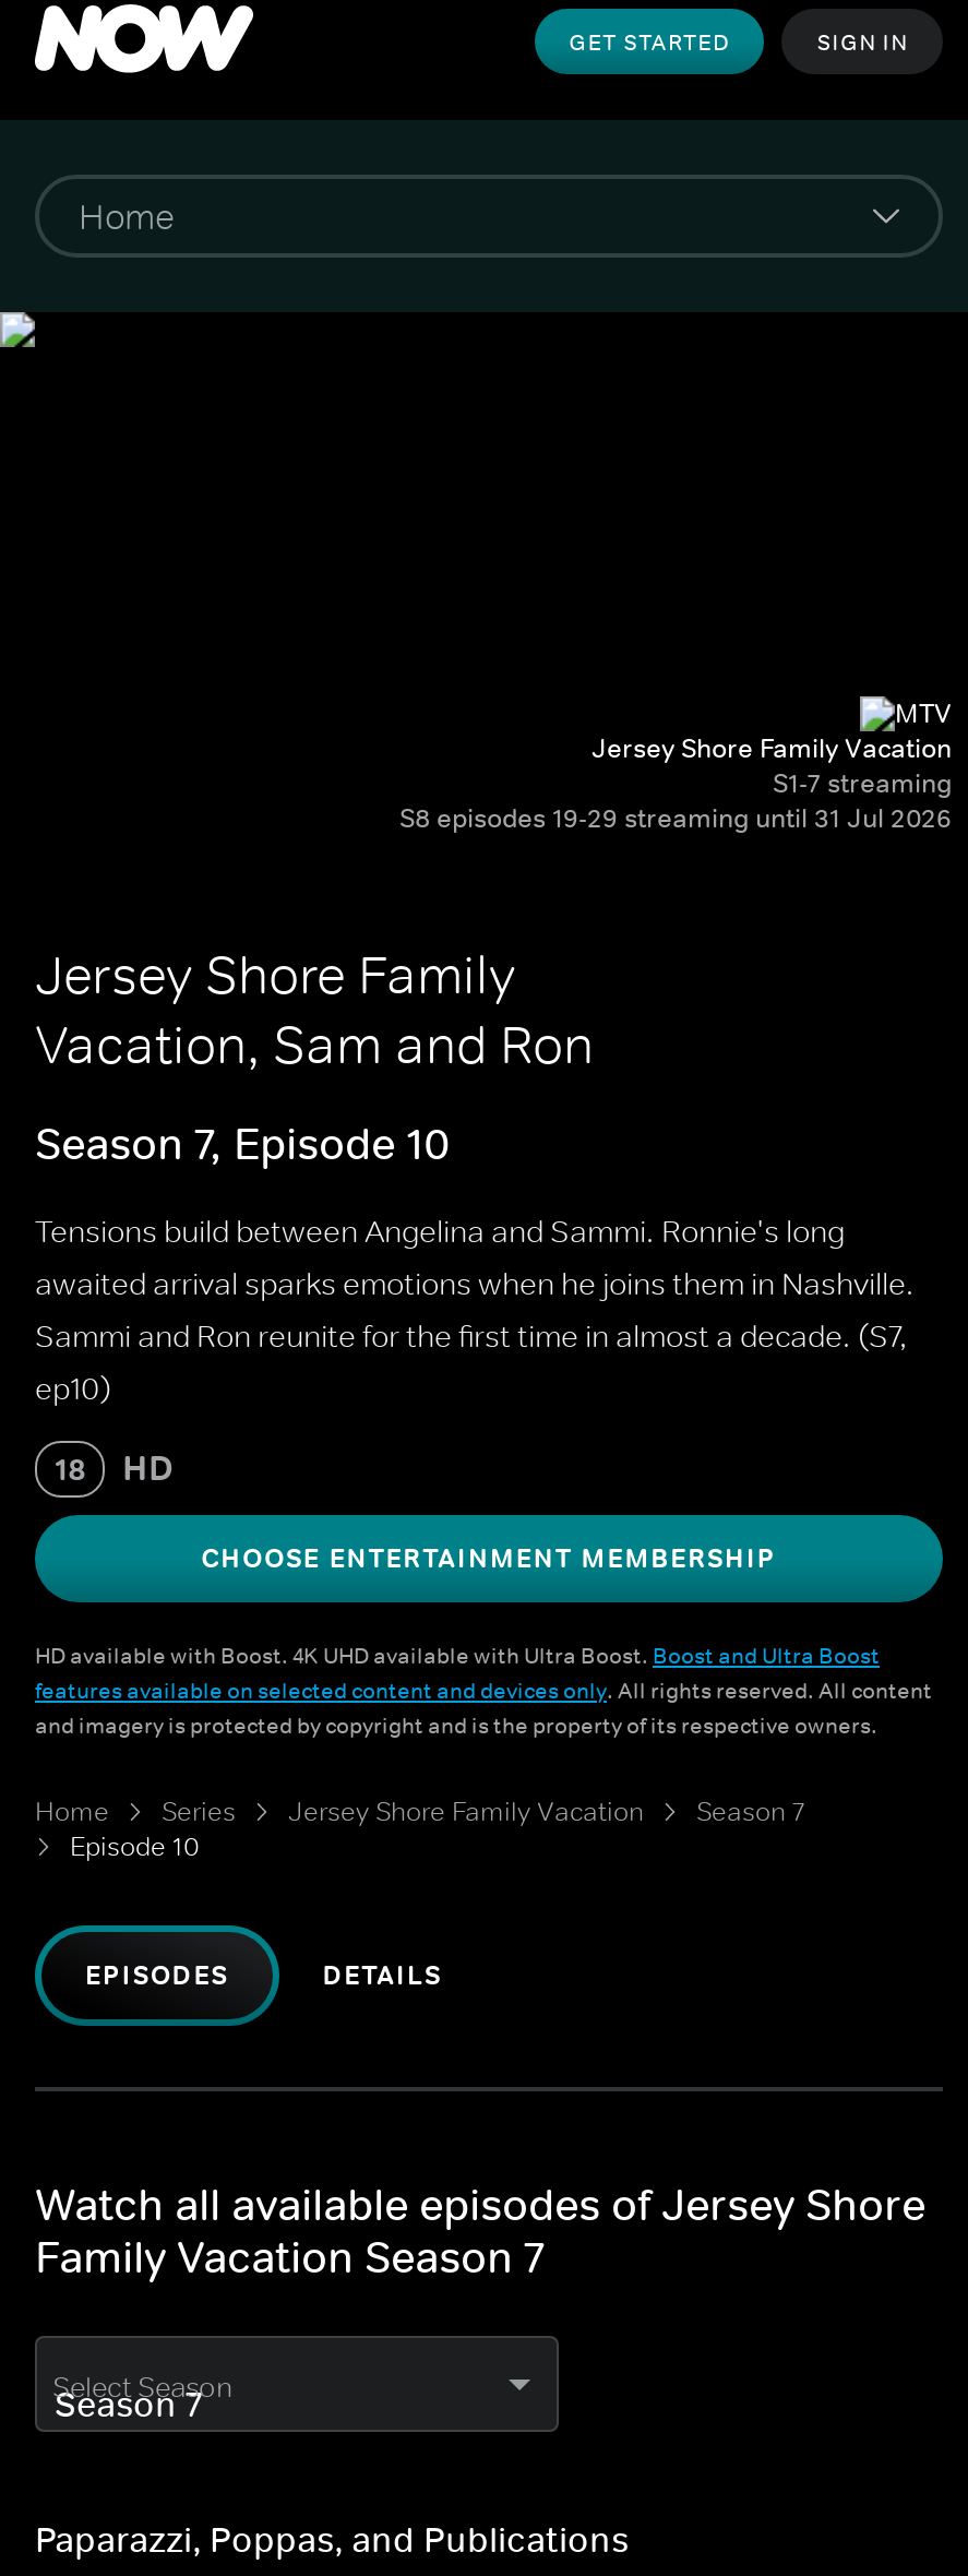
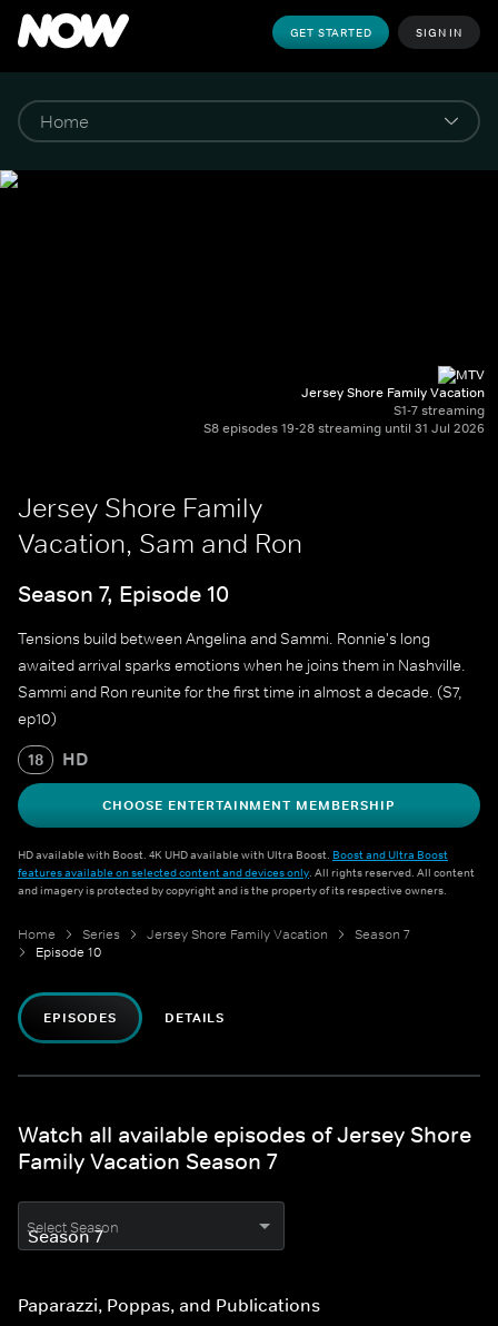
- S8 episodes 19-29 streaming until 31 Jul 2026
+ S8 episodes 19-28 streaming until 31 Jul 2026
